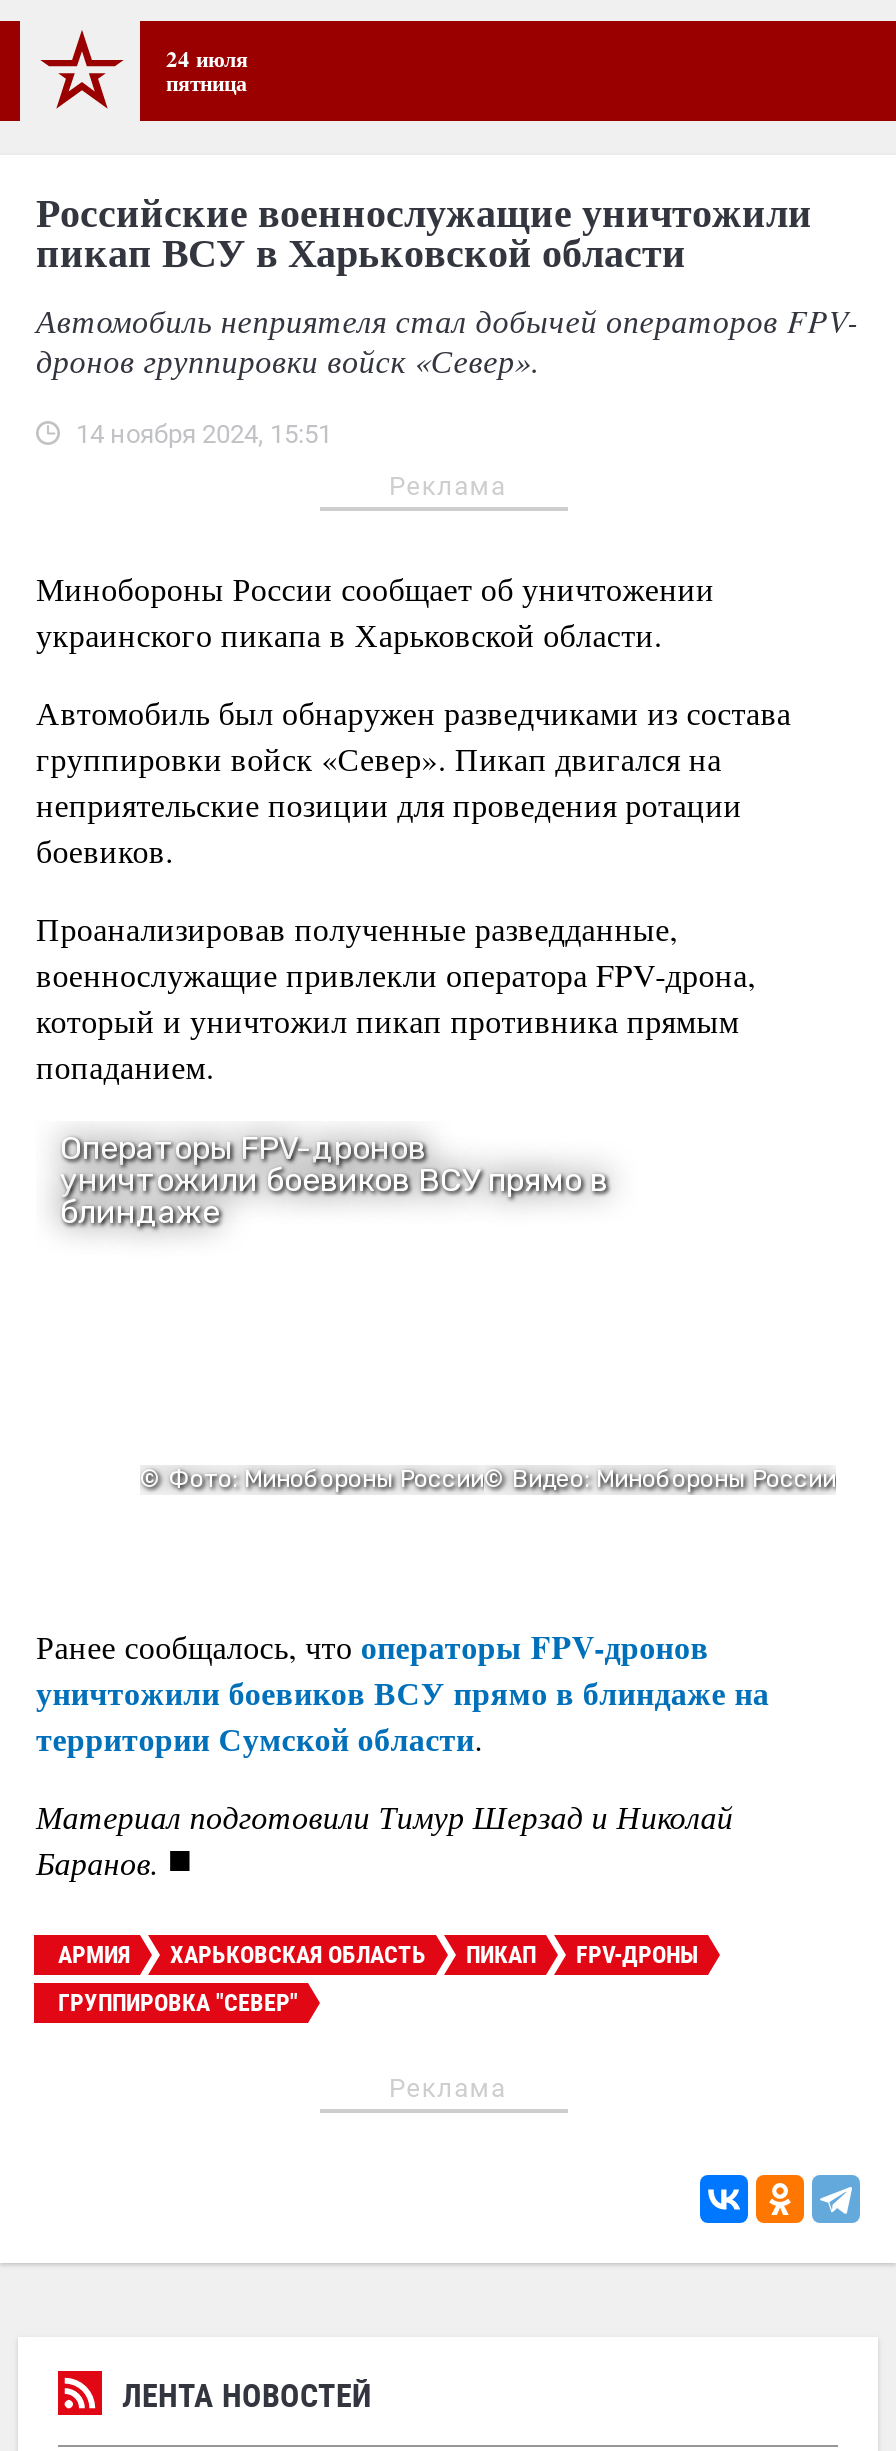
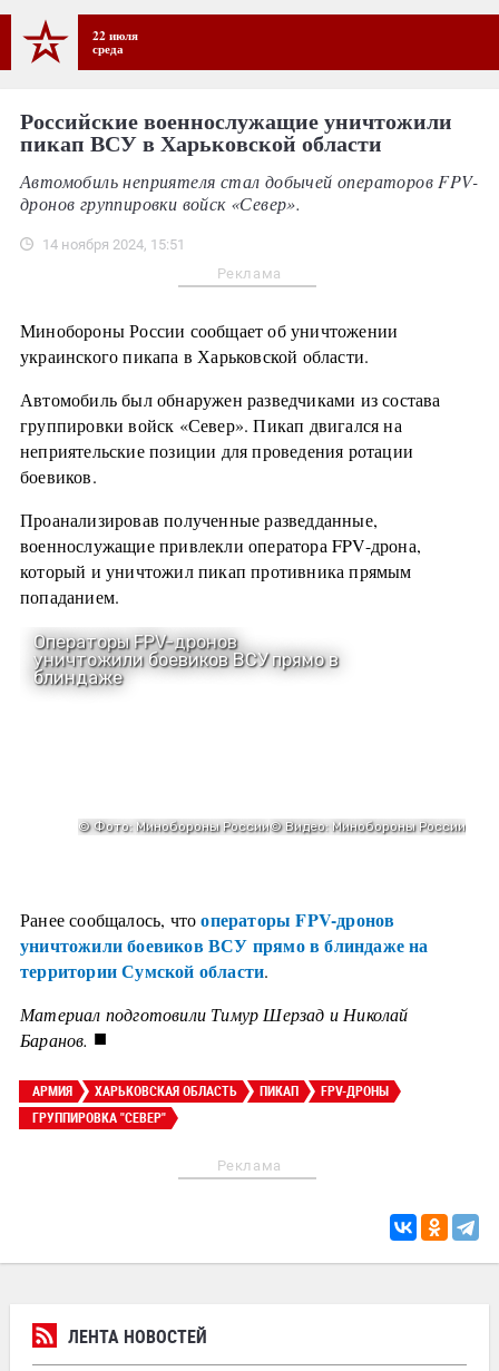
- 24 июля
- пятница
+ 22 июля
+ среда
